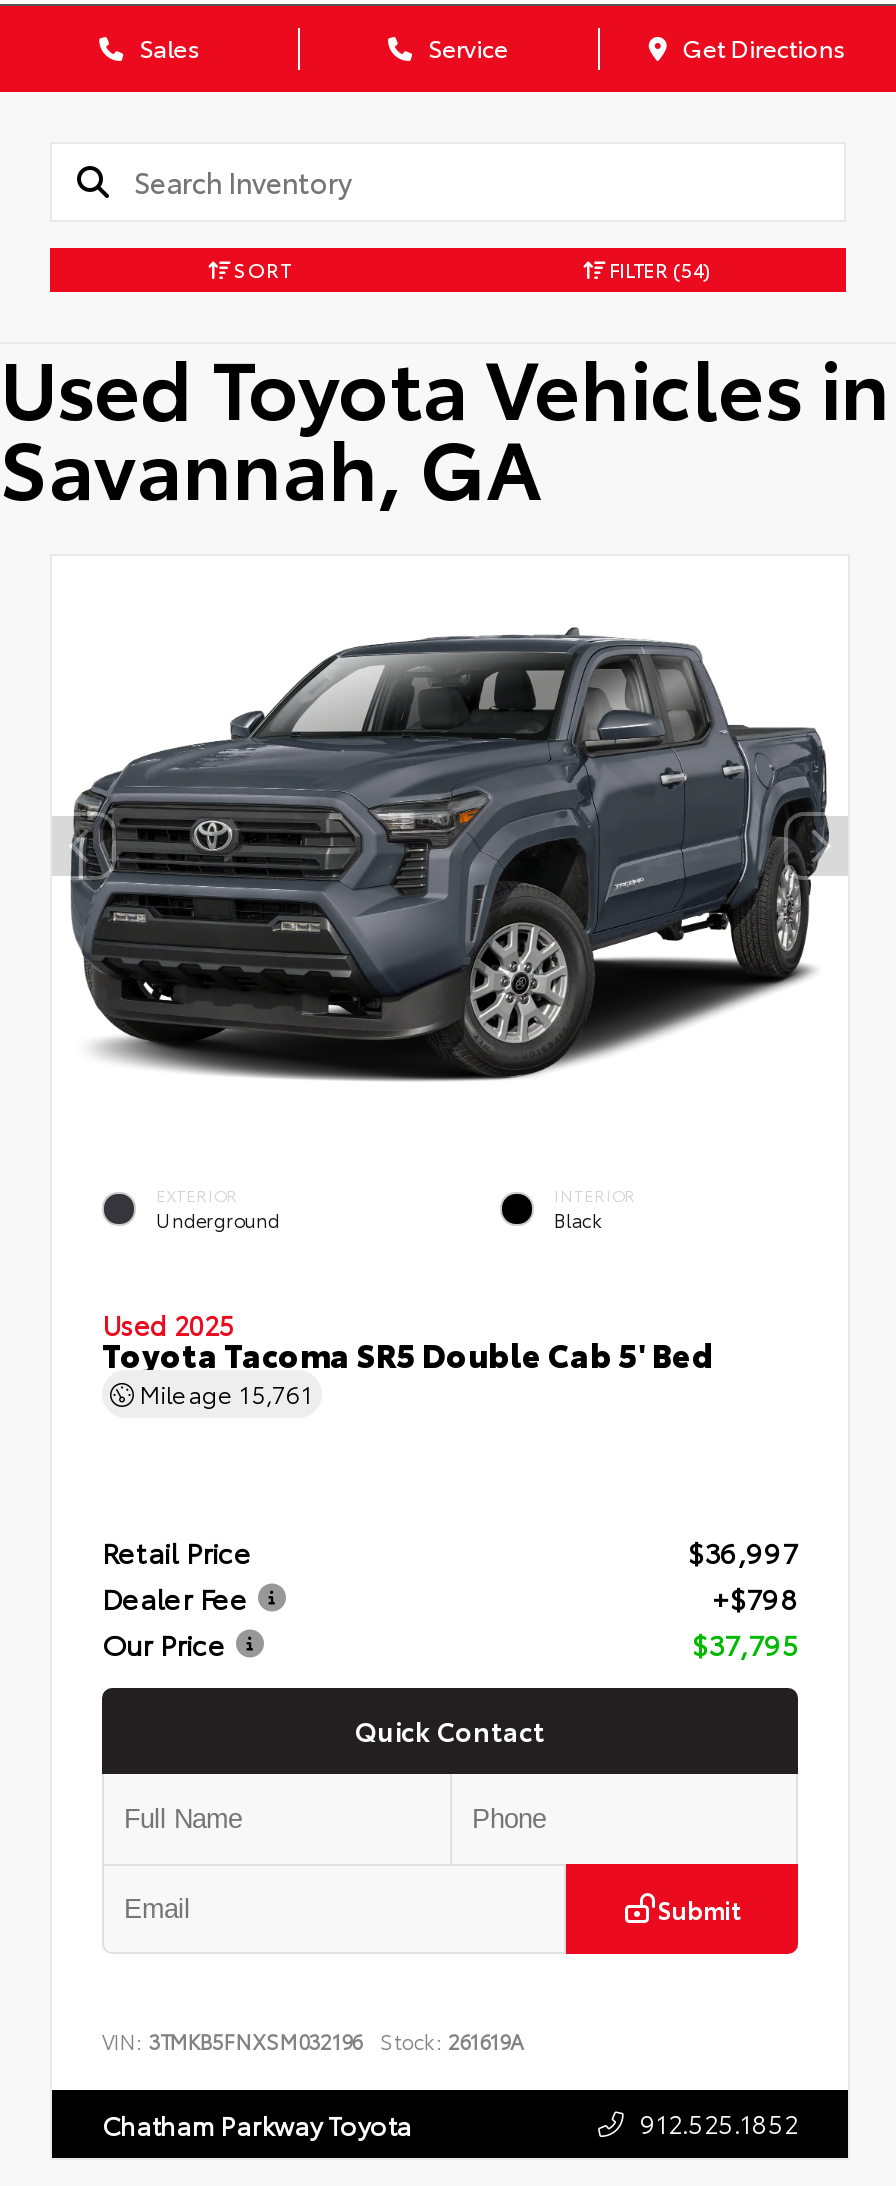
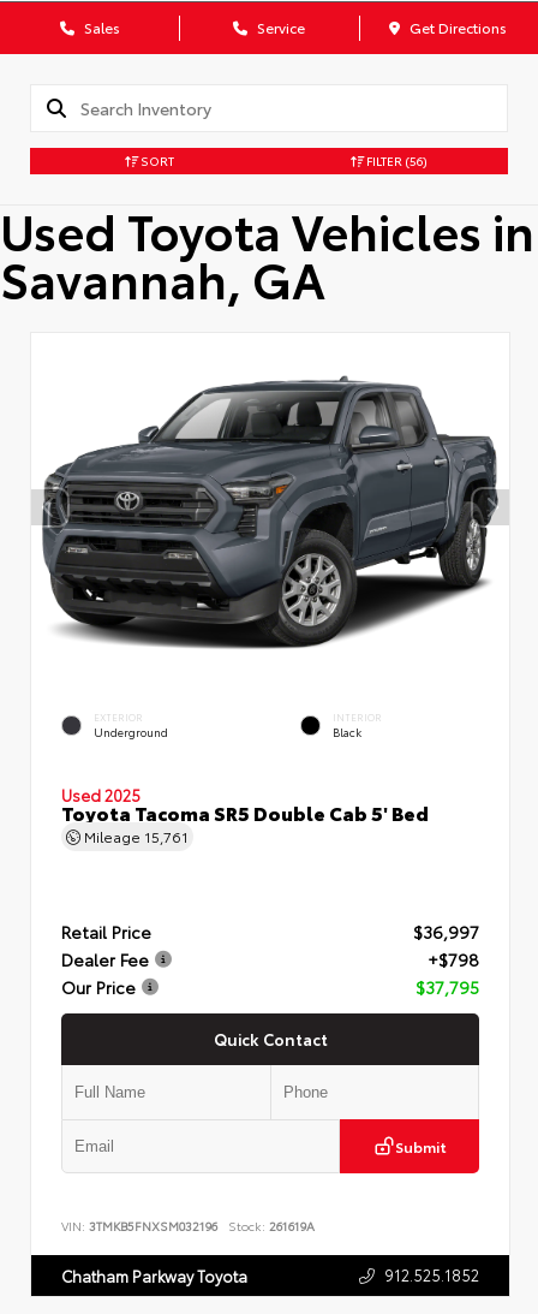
- FILTER (54)
+ FILTER (56)
